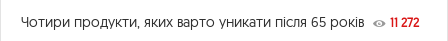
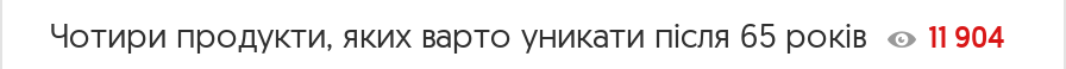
- Чотири продукти, яких варто уникати після 65 років 11 272
+ Чотири продукти, яких варто уникати після 65 років 11 904
